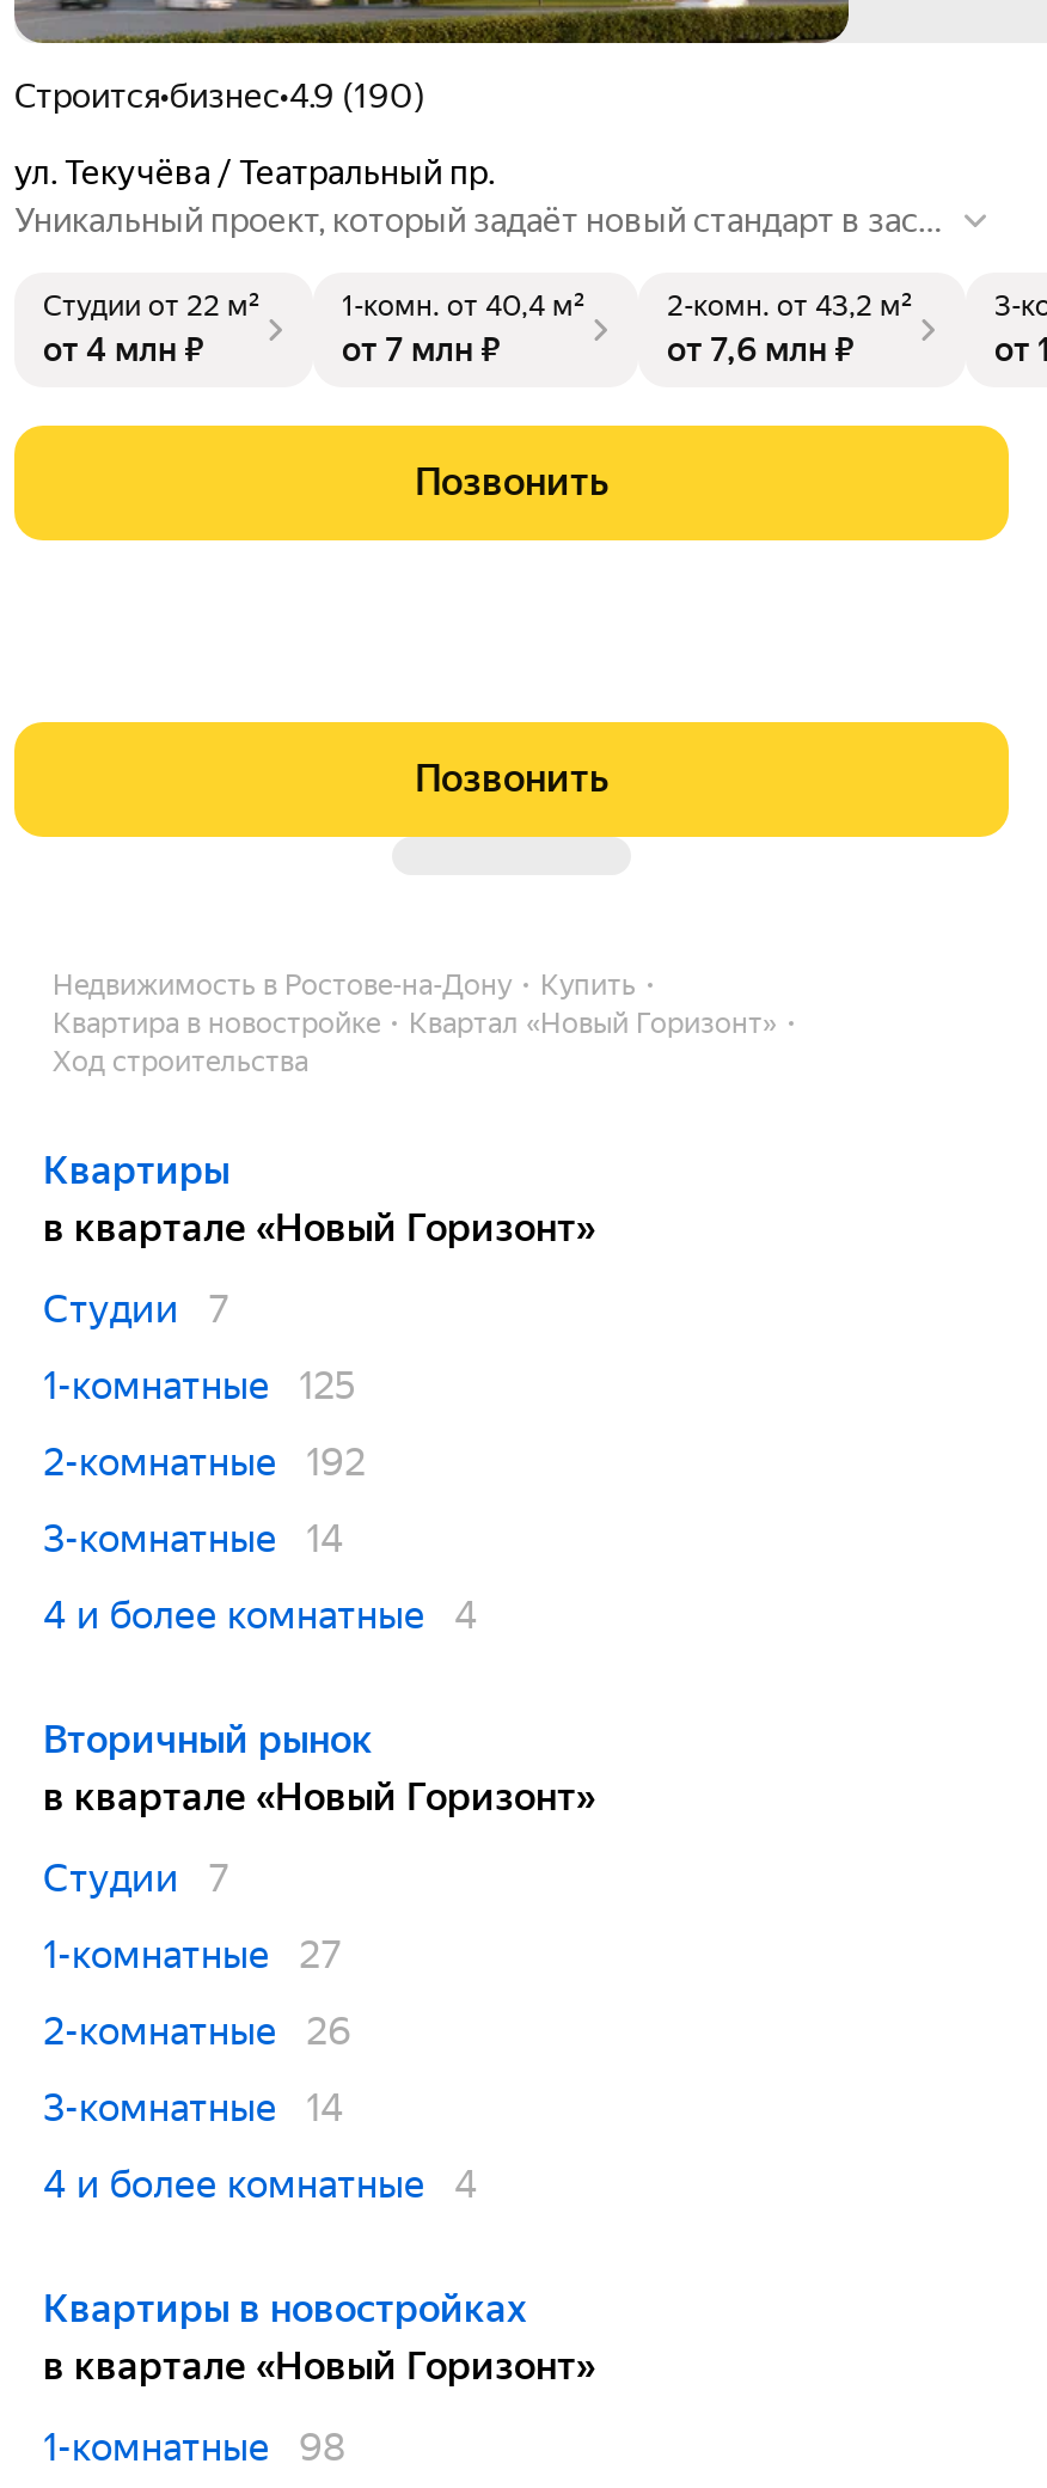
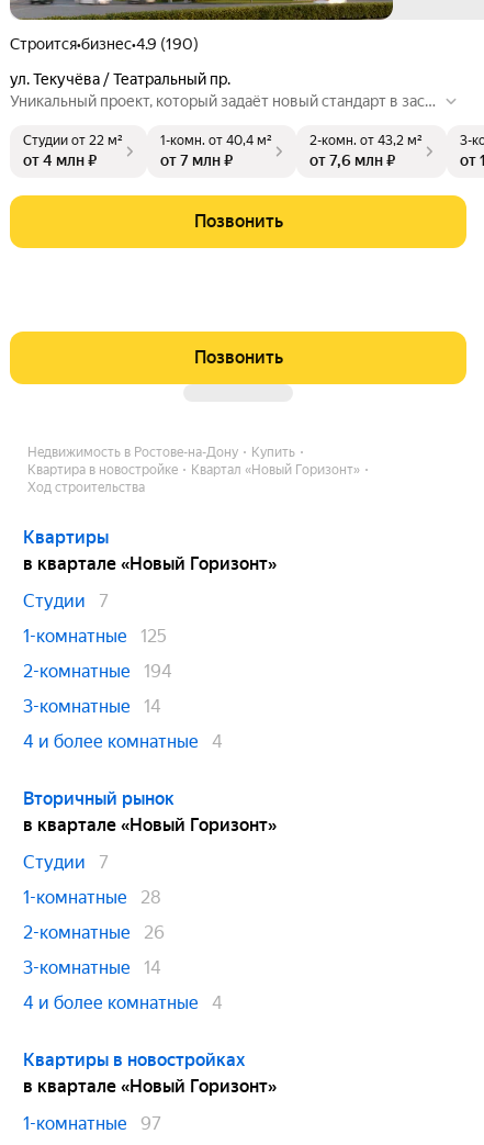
- 2-комнатные 192
+ 2-комнатные 194

- 1-комнатные 27
+ 1-комнатные 28

- 1-комнатные 98
+ 1-комнатные 97
